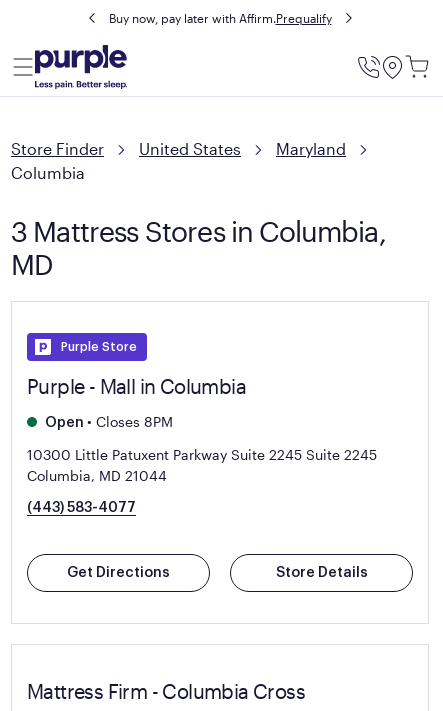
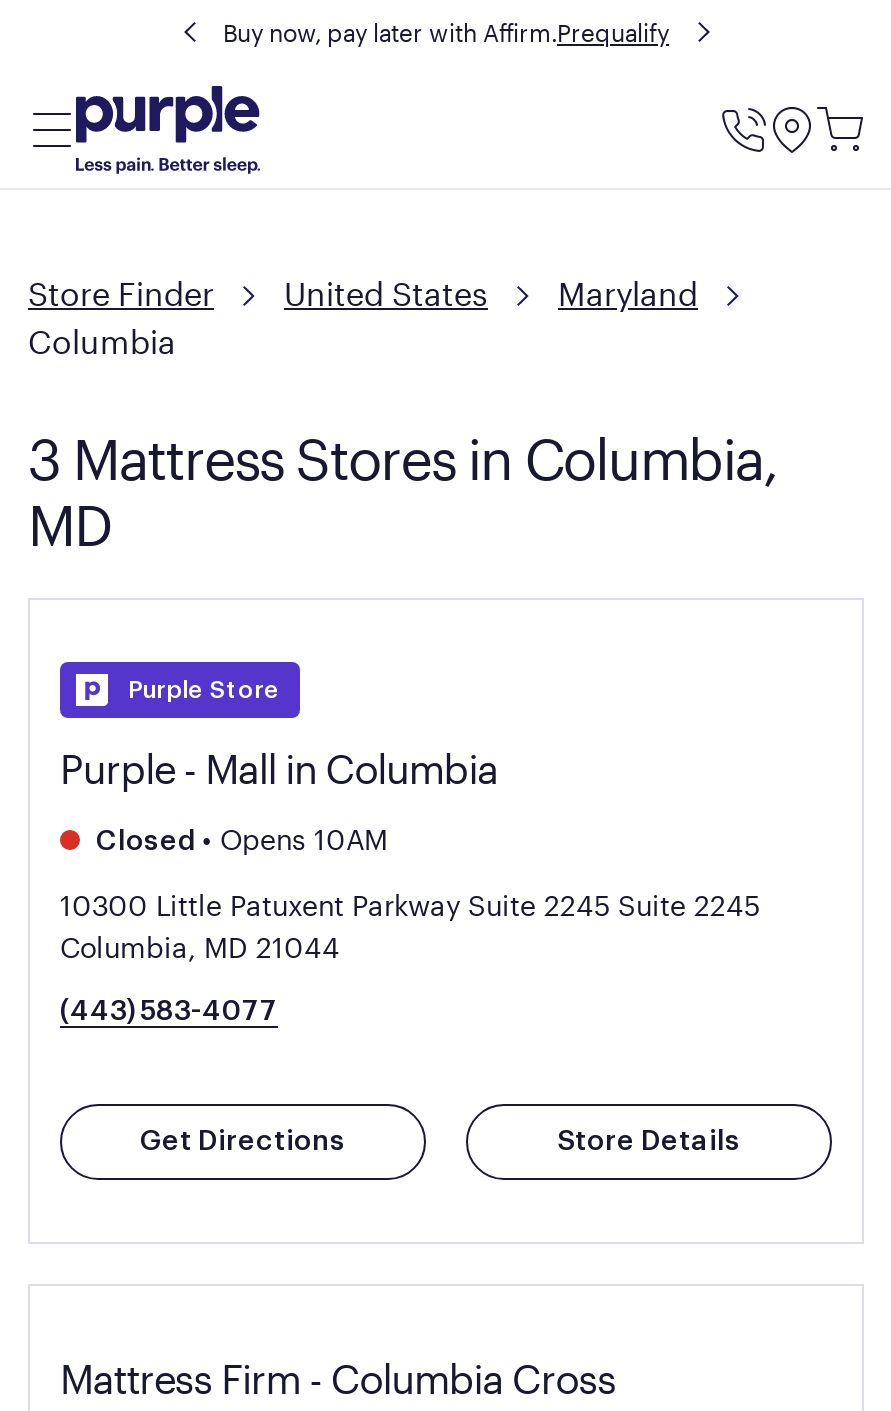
- Open • Closes 8PM
+ Closed • Opens 10AM
